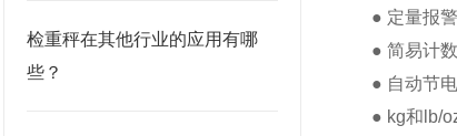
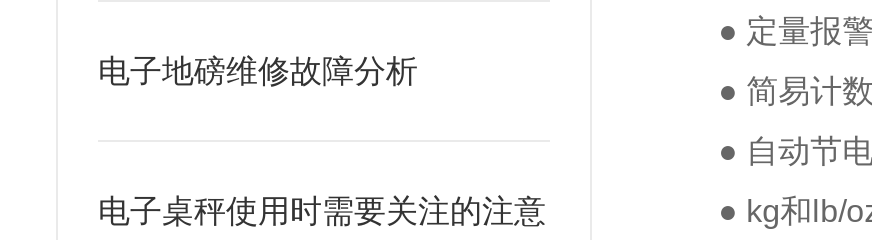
- 检重秤在其他行业的应用有哪
+ 电子地磅维修故障分析

- 些？
+ 电子桌秤使用时需要关注的注意
